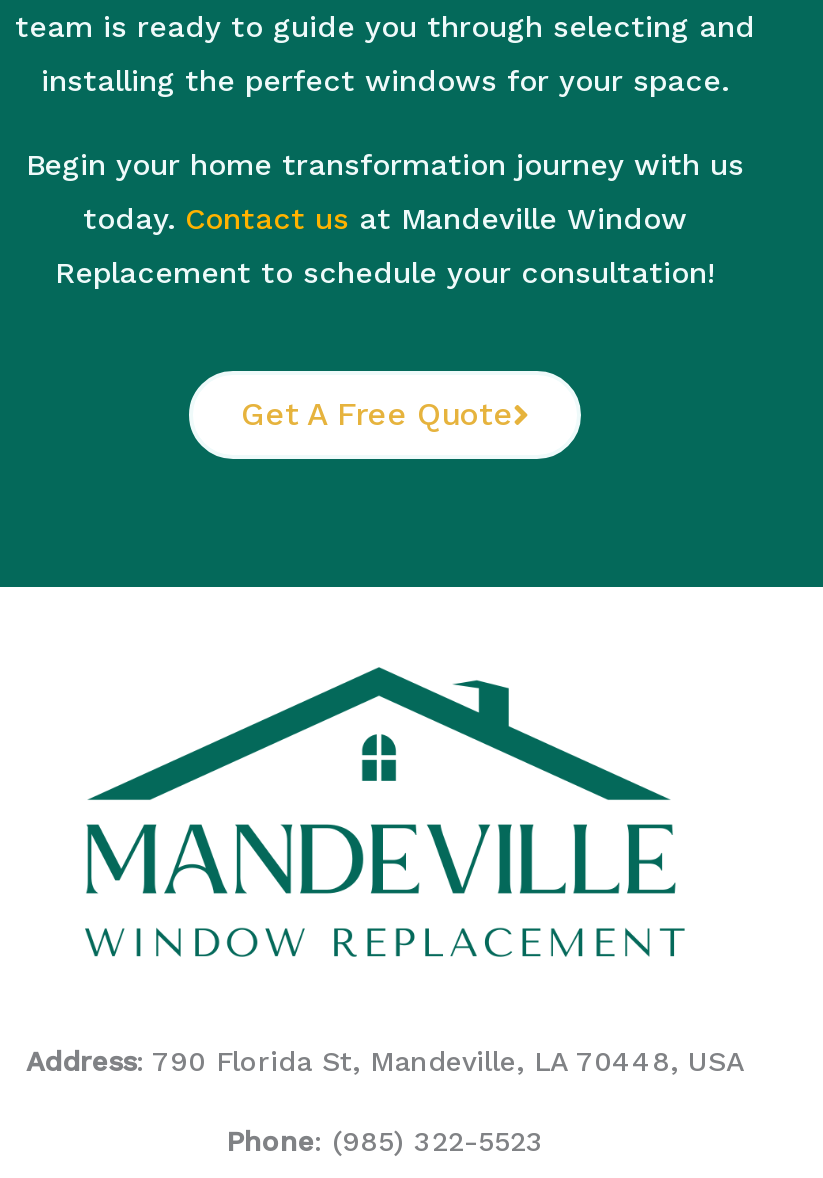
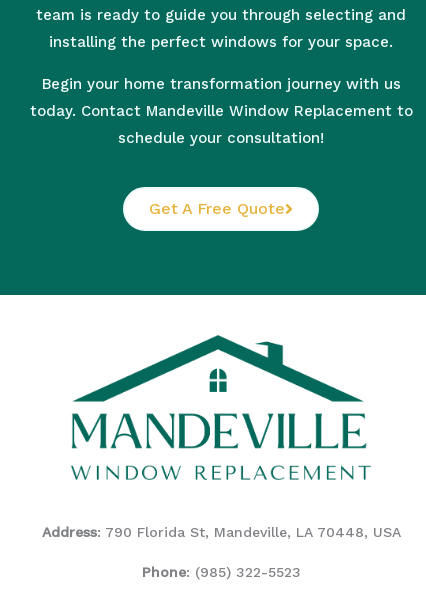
- today. Contact us at Mandeville Window
+ today. Contact Mandeville Window Replacement to

- Replacement to schedule your consultation!
+ schedule your consultation!
